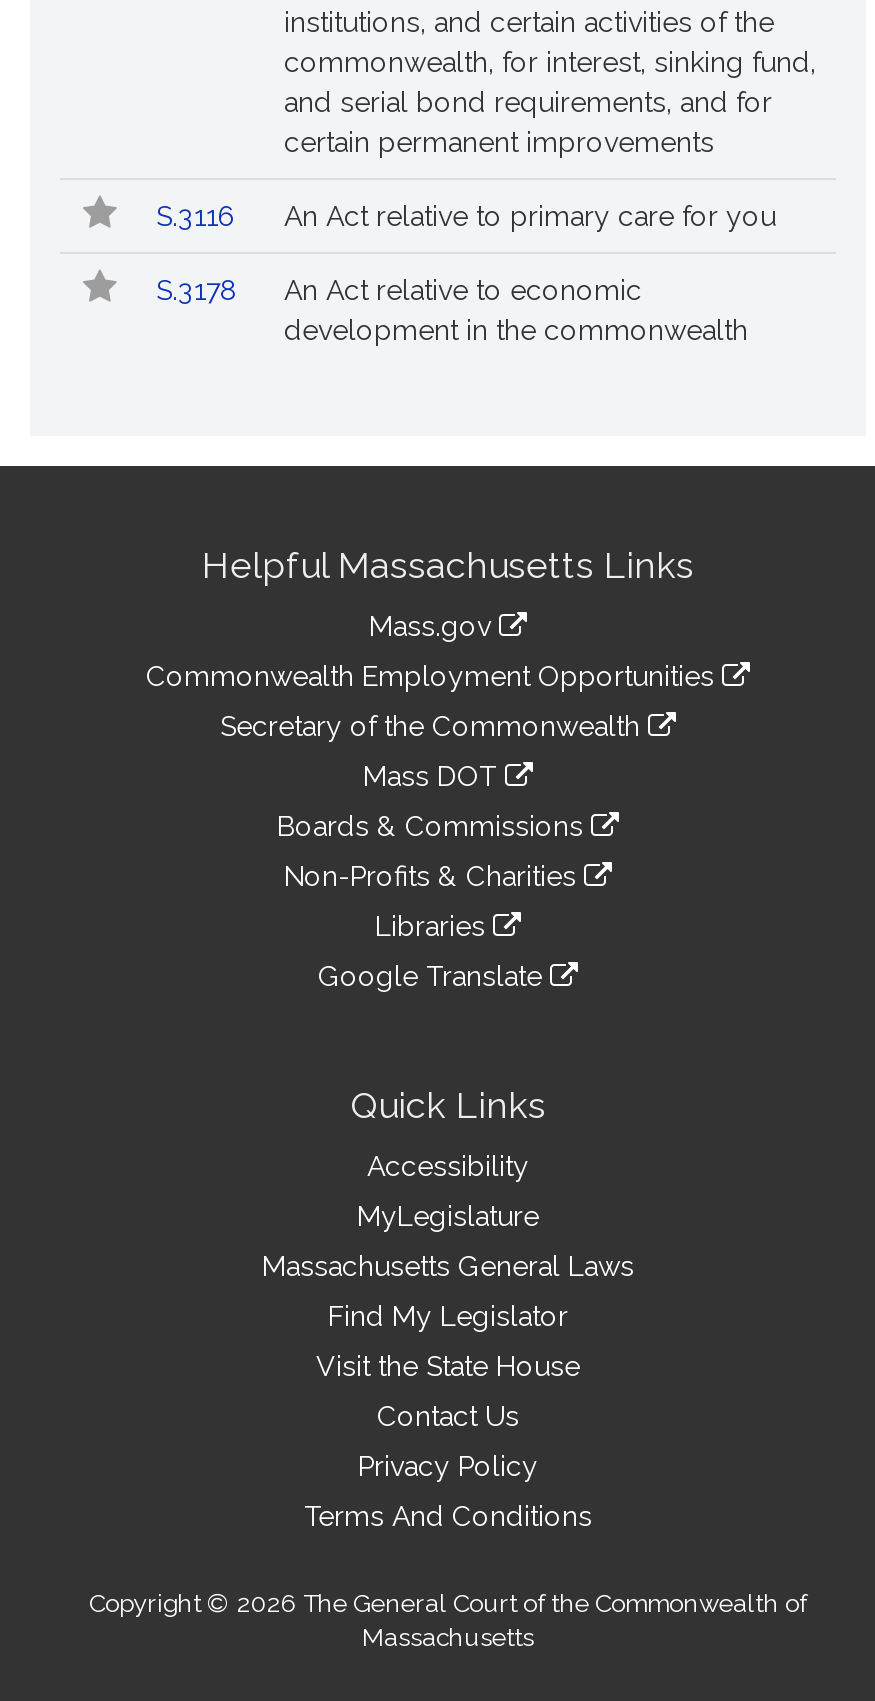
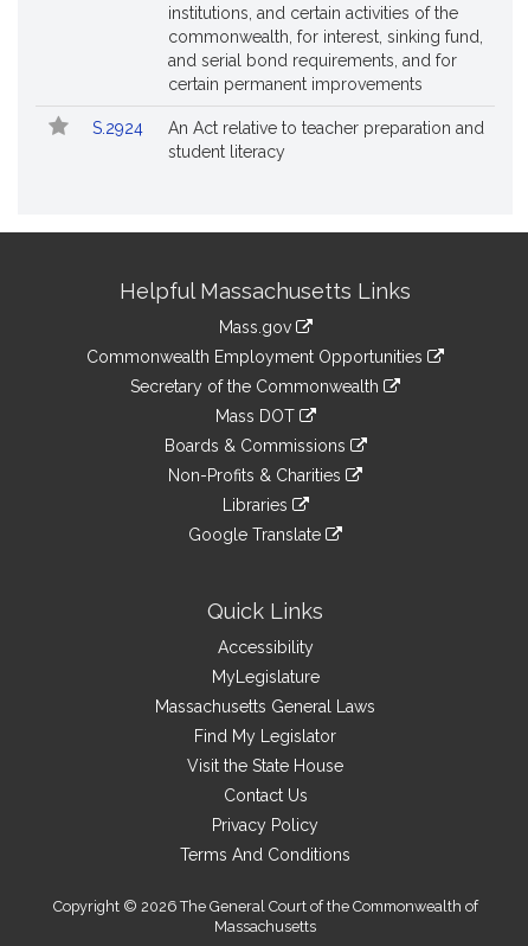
- S.3116
- An Act relative to primary care for you
- S.3178
- An Act relative to economic
- development in the commonwealth
+ S.2924
+ An Act relative to teacher preparation and
+ student literacy
